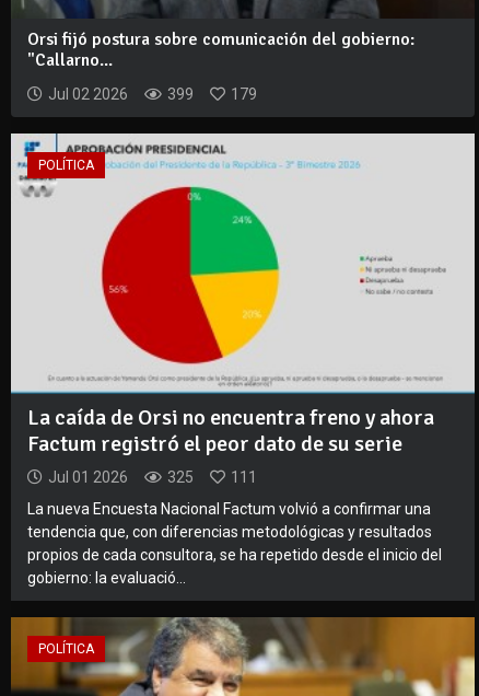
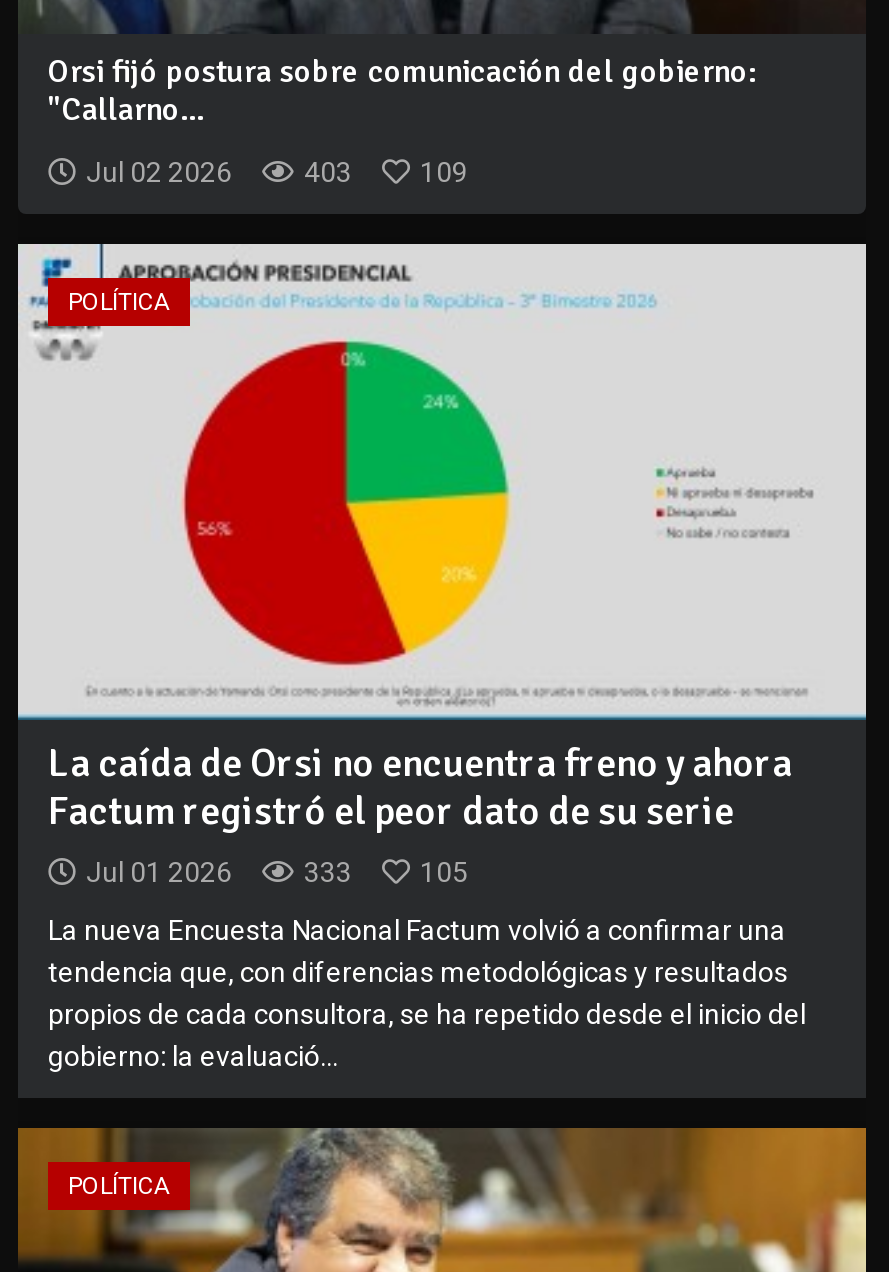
- 399
+ 403

- 179
+ 109

- 325
+ 333

- 111
+ 105
